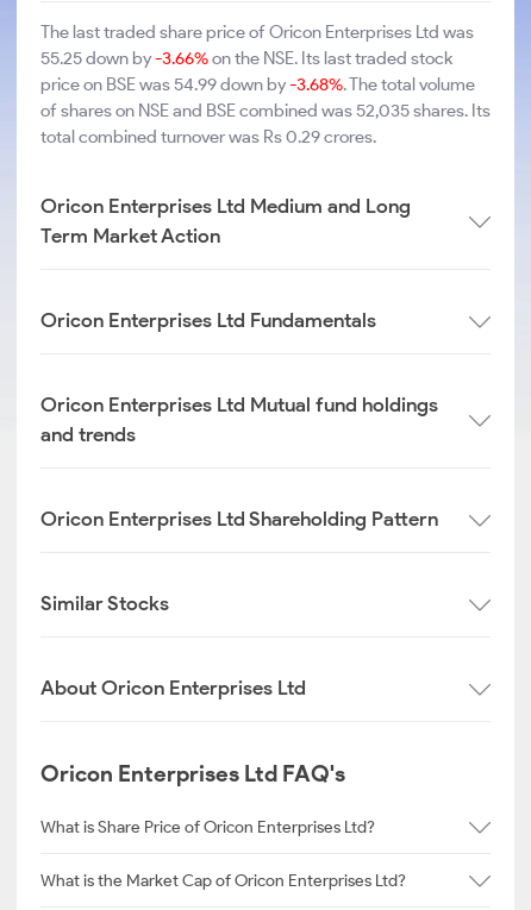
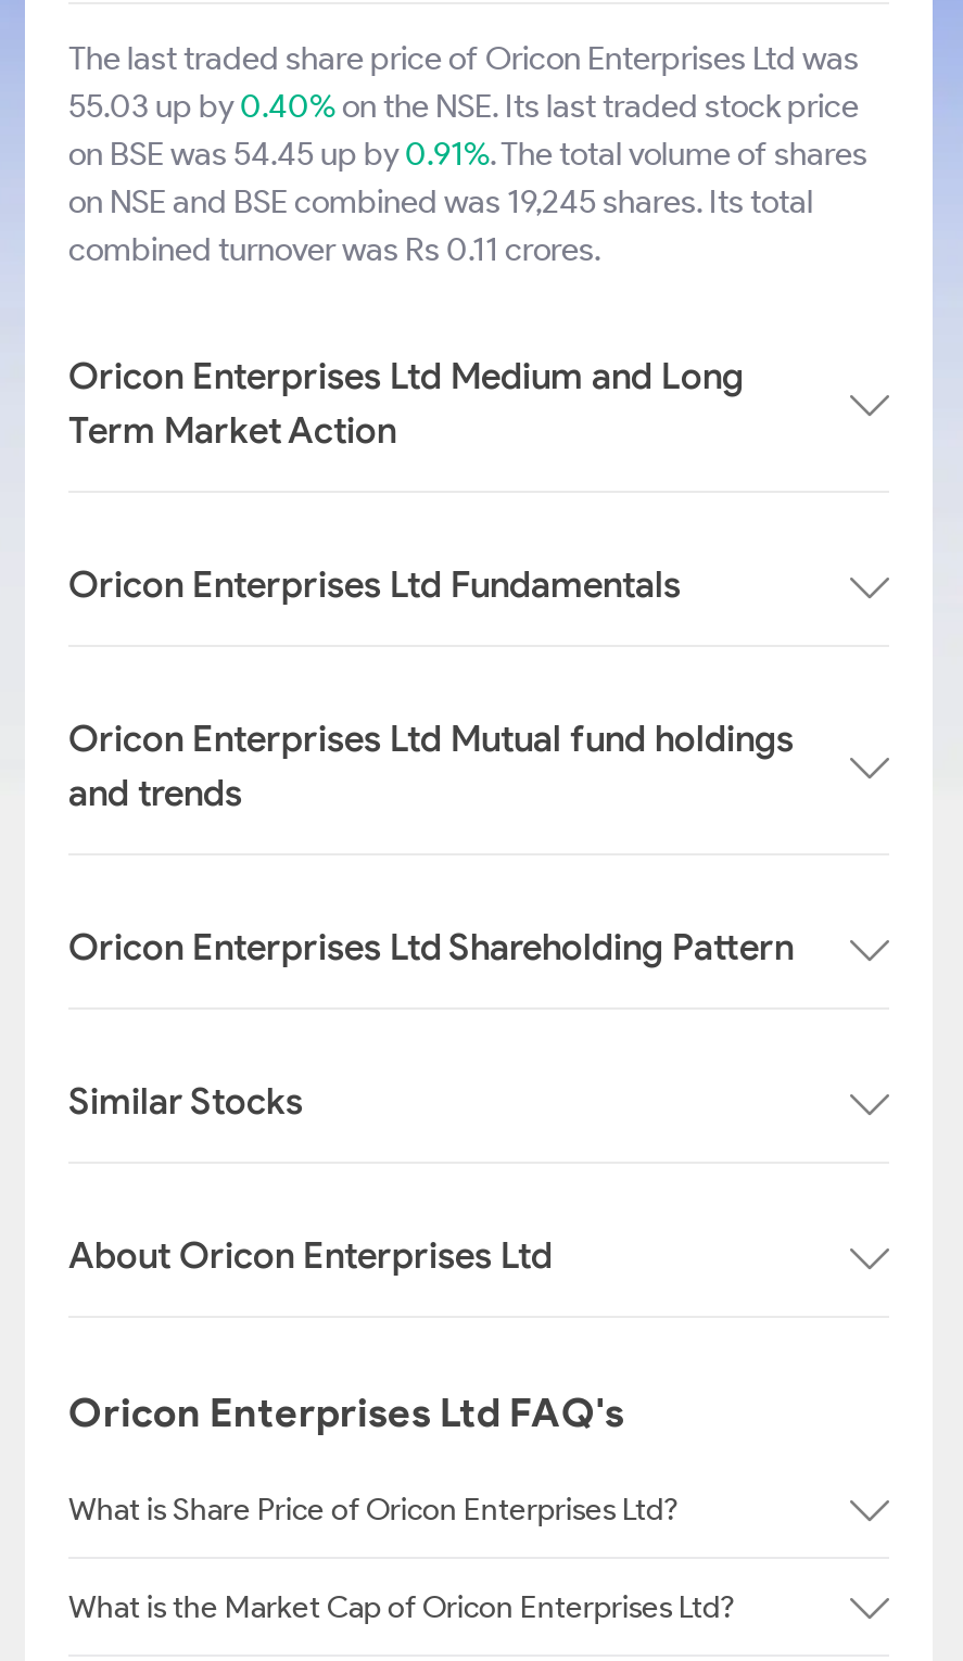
- 55.25 down by-3.66% on the NSE. Its last traded stock
- price on BSE was 54.99 down by-3.68%. The total volume
- of shares on NSE and BSE combined was 52,035 shares. Its
- total combined turnover was Rs 0.29 crores.
+ 55.03 up by0.40% on the NSE. Its last traded stock price
+ on BSE was 54.45 up by0.91%. The total volume of shares
+ on NSE and BSE combined was 19,245 shares. Its total
+ combined turnover was Rs 0.11 crores.
